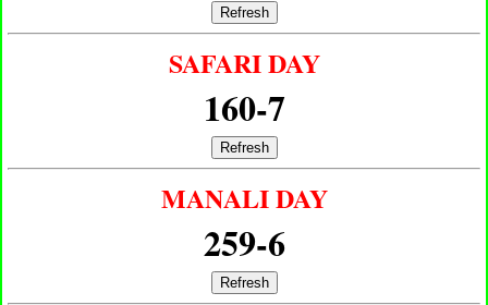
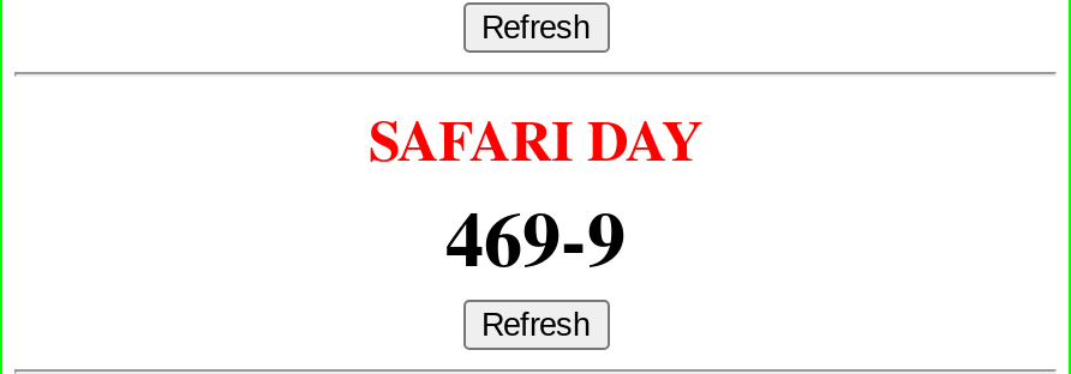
- 160-7
- Refresh
- MANALI DAY
- 259-6
+ 469-9
